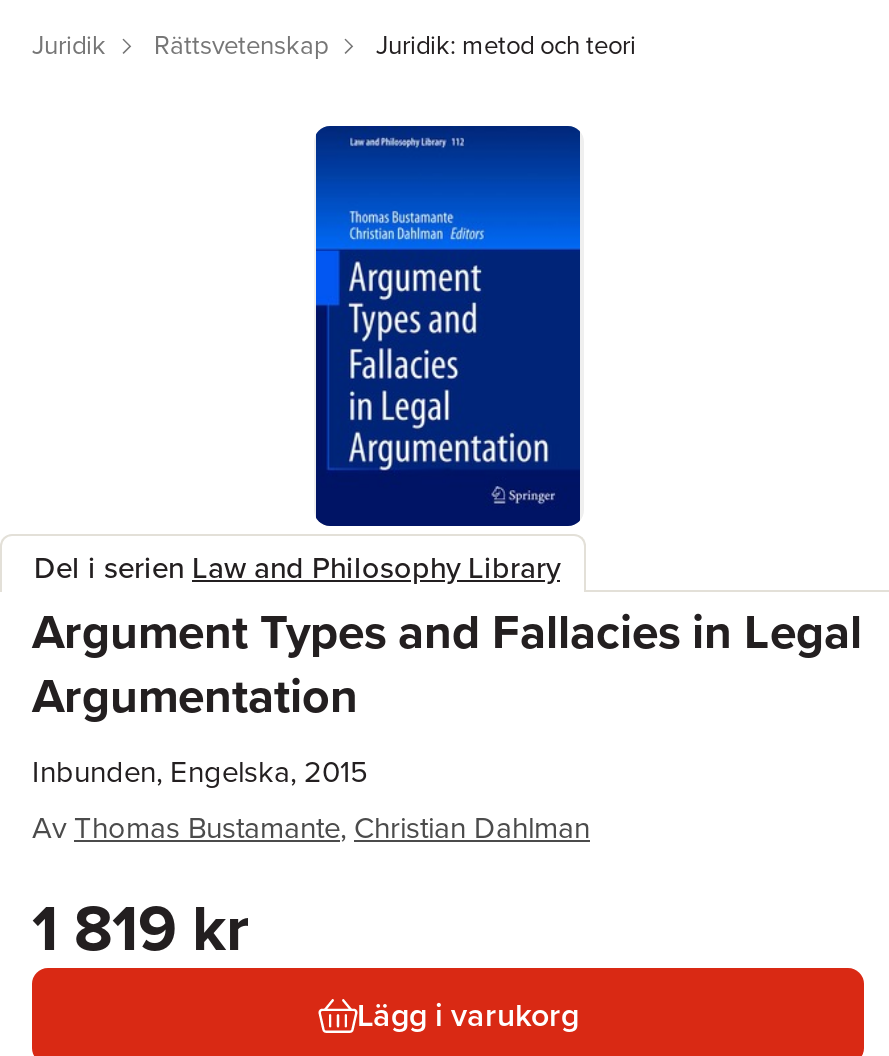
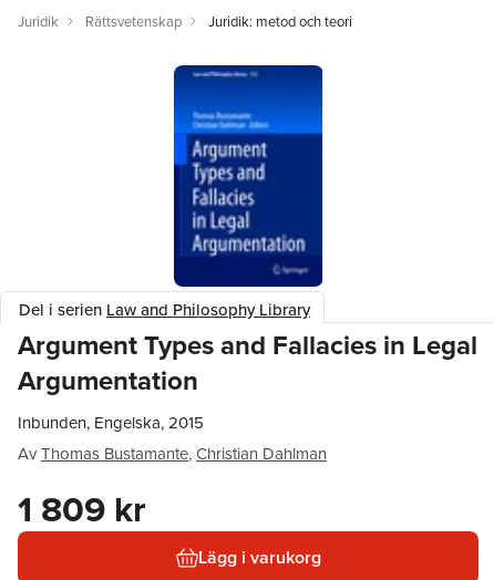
- 1 819 kr
+ 1 809 kr
